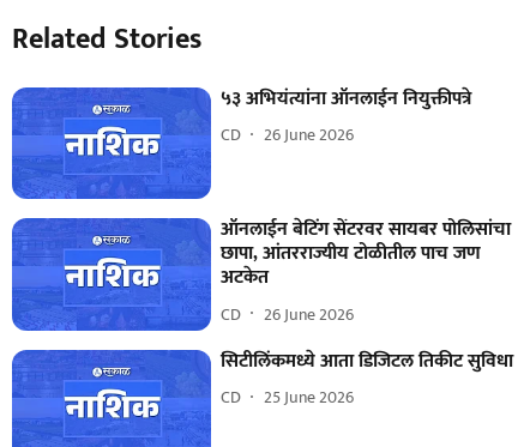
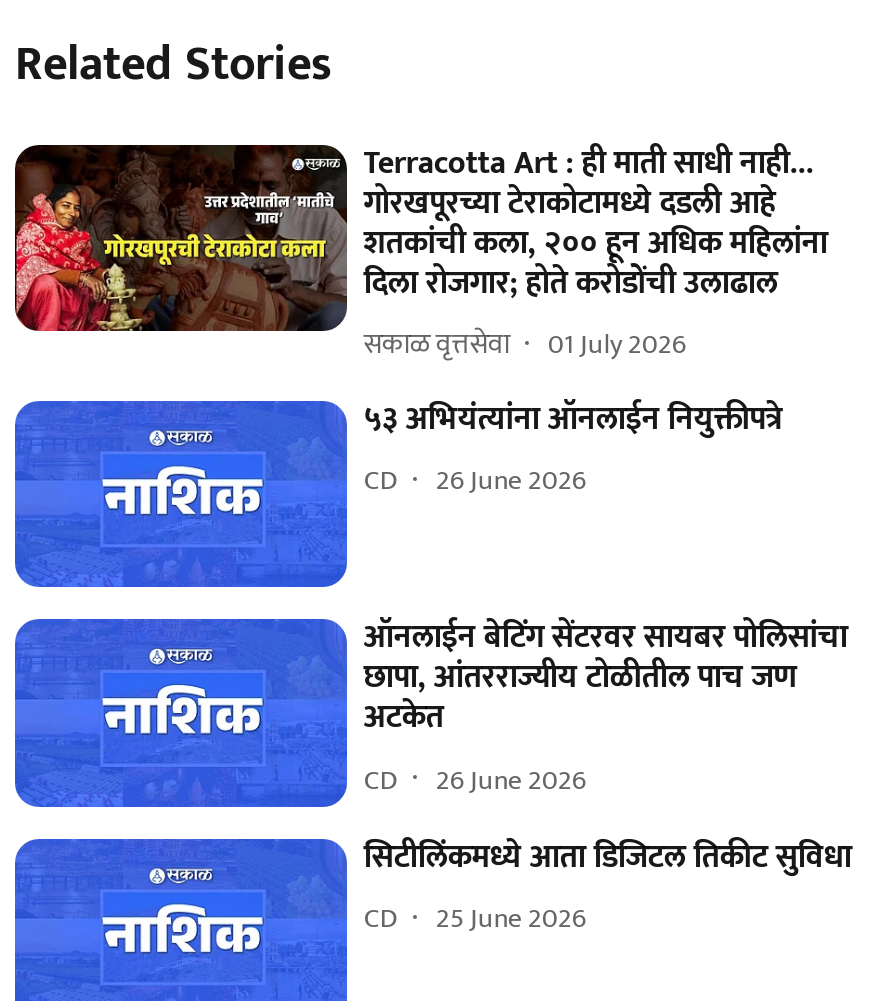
+ [image]
+ Terracotta Art : ही माती साधी नाही...
+ गोरखपूरच्या टेराकोटामध्ये दडली आहे
+ शतकांची कला, २०० हून अधिक महिलांना
+ दिला रोजगार; होते करोडोंची उलाढाल
+ सकाळ वृत्तसेवा
+ 01 July 2026
